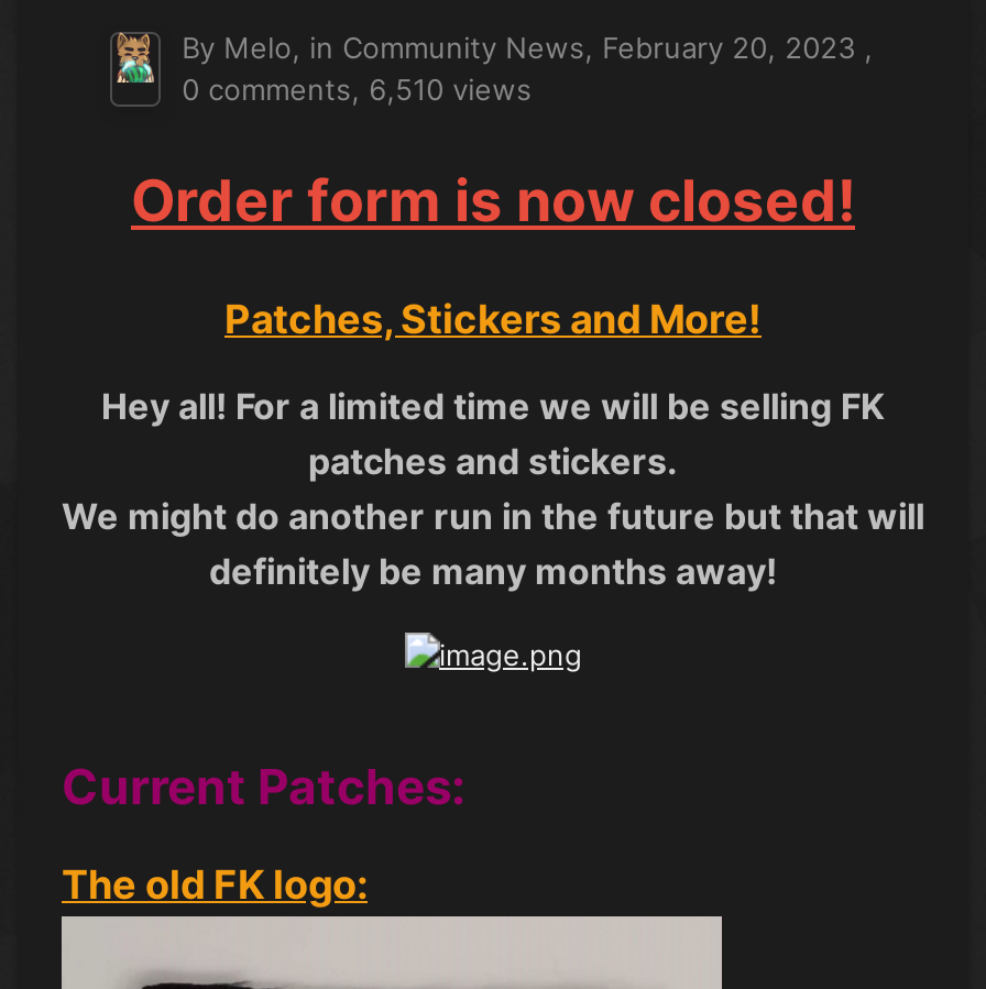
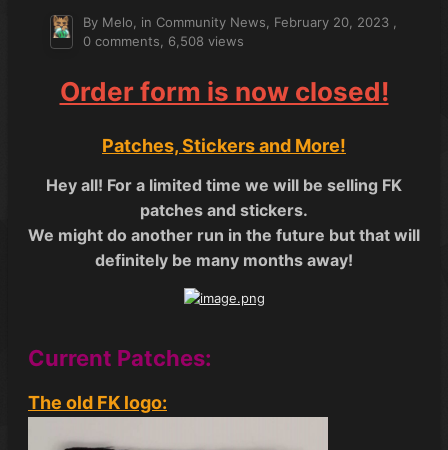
- 0 comments, 6,510 views
+ 0 comments, 6,508 views
